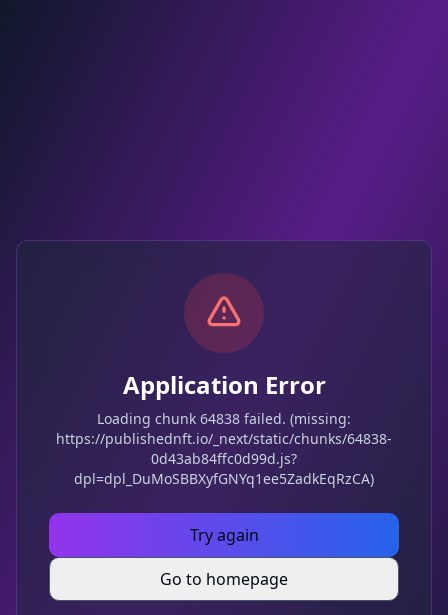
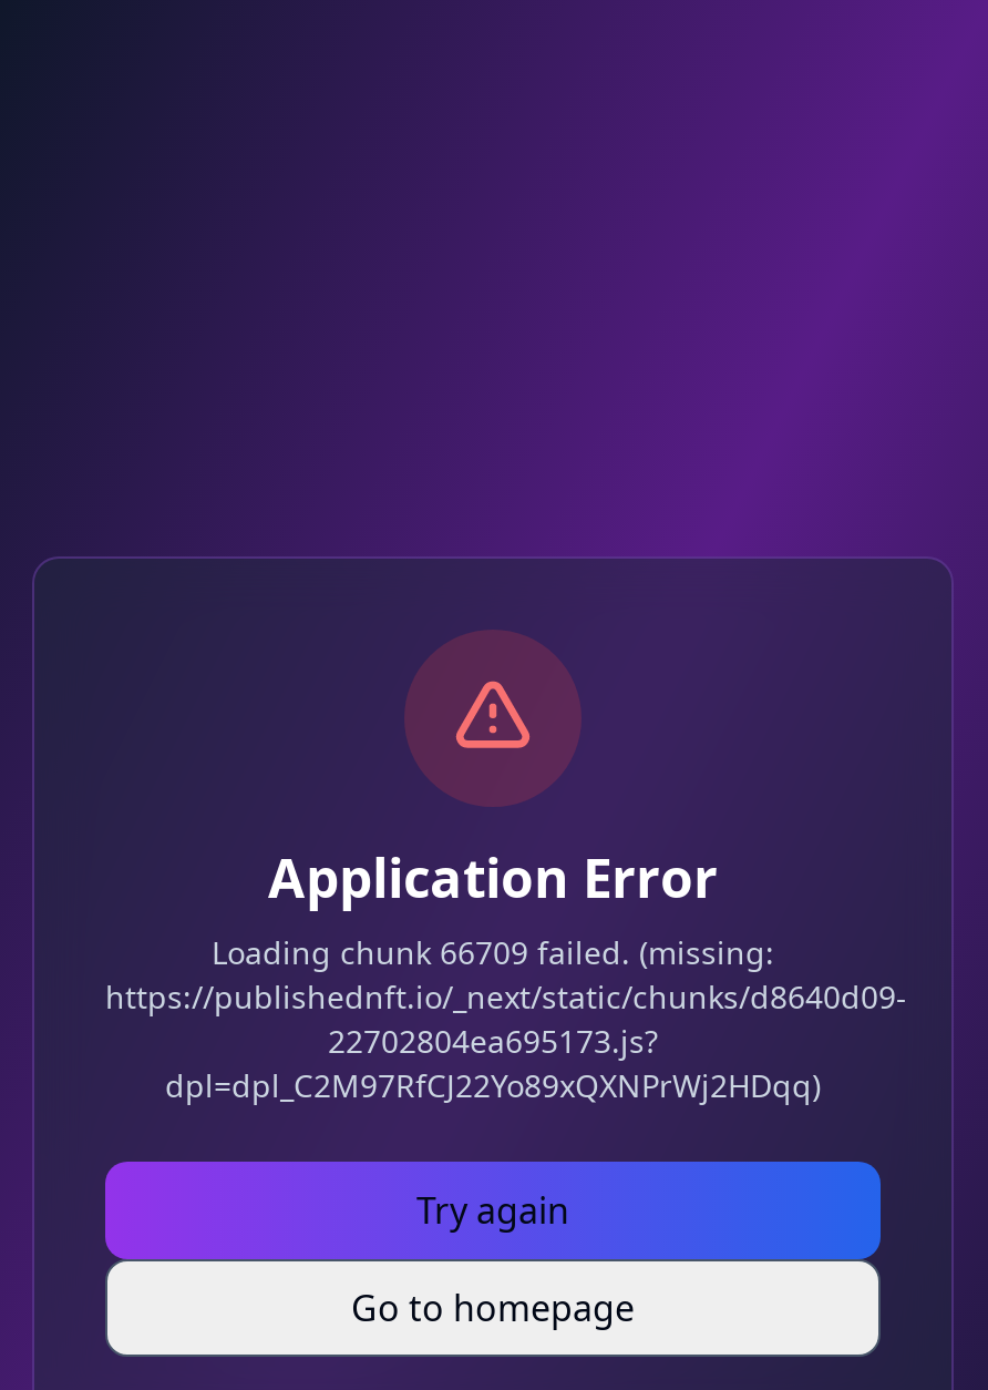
- Loading chunk 64838 failed. (missing:
- https://publishednft.io/_next/static/chunks/64838-
- 0d43ab84ffc0d99d.js?
- dpl=dpl_DuMoSBBXyfGNYq1ee5ZadkEqRzCA)
+ Loading chunk 66709 failed. (missing:
+ https://publishednft.io/_next/static/chunks/d8640d09-
+ 22702804ea695173.js?
+ dpl=dpl_C2M97RfCJ22Yo89xQXNPrWj2HDqq)
